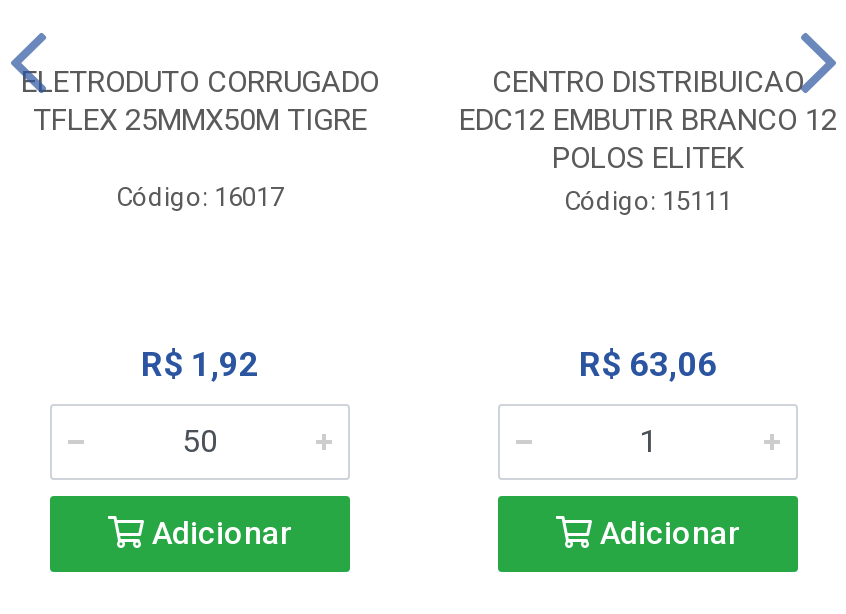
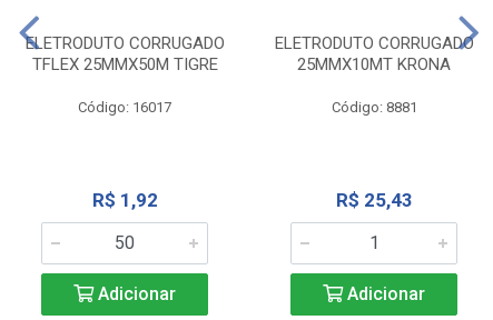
- CENTRO DISTRIBUICAO
- EDC12 EMBUTIR BRANCO 12
- POLOS ELITEK
- Código: 15111
+ ELETRODUTO CORRUGADO
+ 25MMX10MT KRONA
+ Código: 8881

- R$ 63,06
+ R$ 25,43
